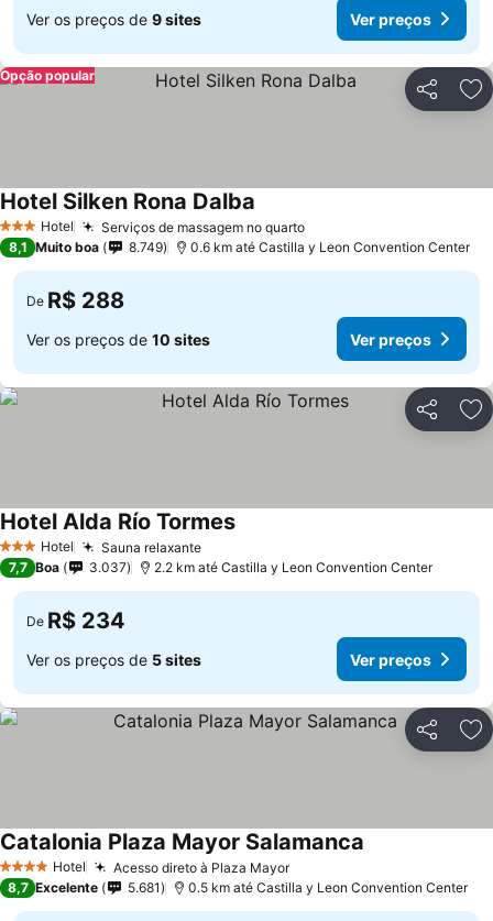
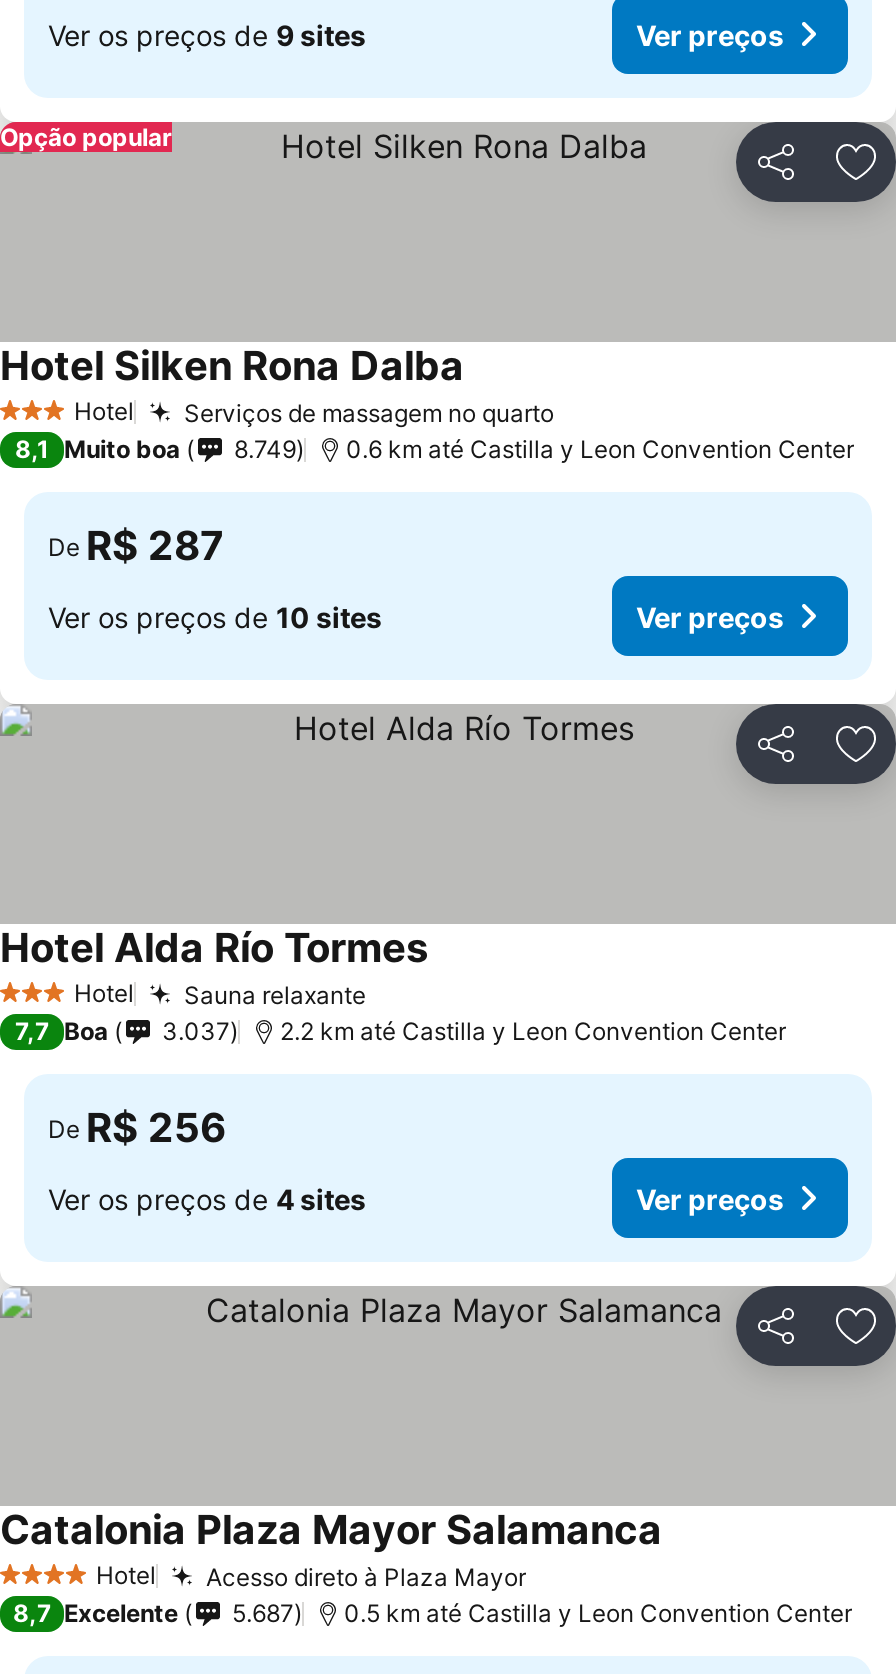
- De R$ 288
+ De R$ 287

- De R$ 234
+ De R$ 256

- Ver os preços de 5 sites
+ Ver os preços de 4 sites

- 5.681
+ 5.687
